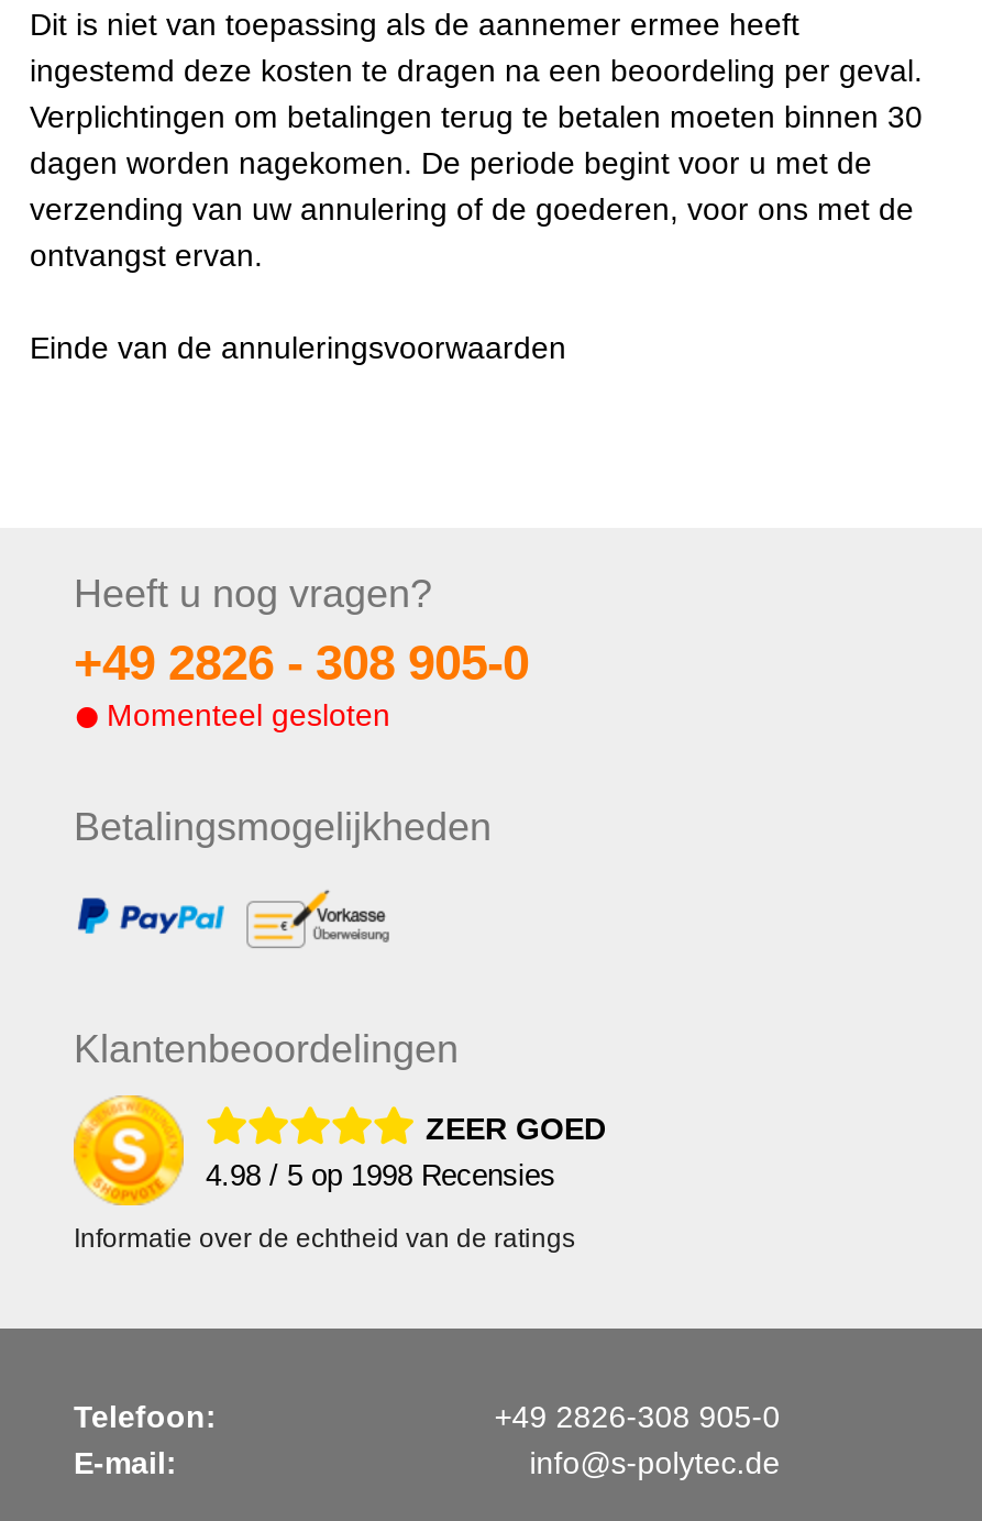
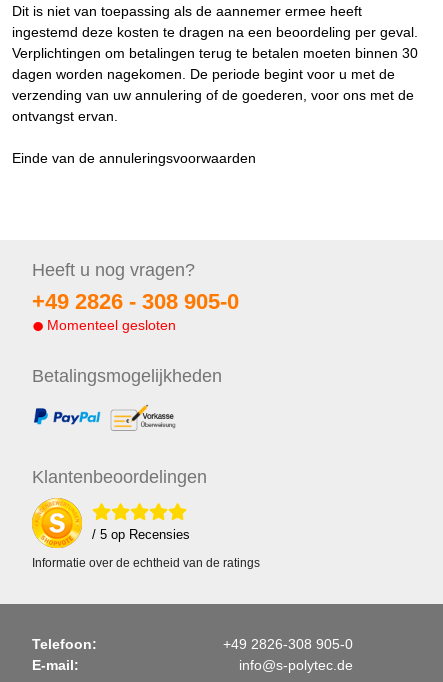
- ZEER GOED
- 4.98 / 5 op 1998 Recensies
+ / 5 op Recensies
